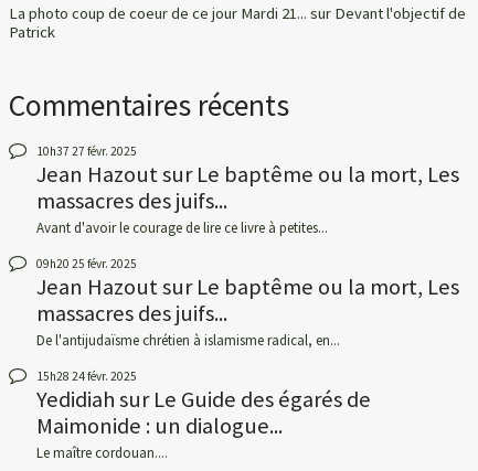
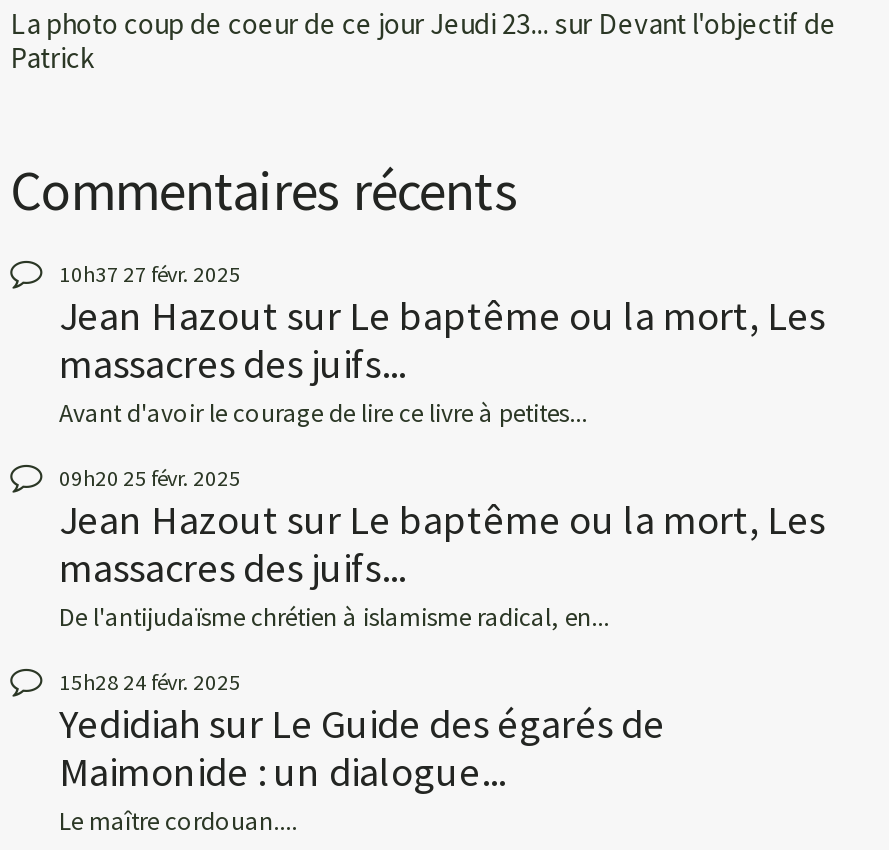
- La photo coup de coeur de ce jour Mardi 21... sur Devant l'objectif de
+ La photo coup de coeur de ce jour Jeudi 23... sur Devant l'objectif de
